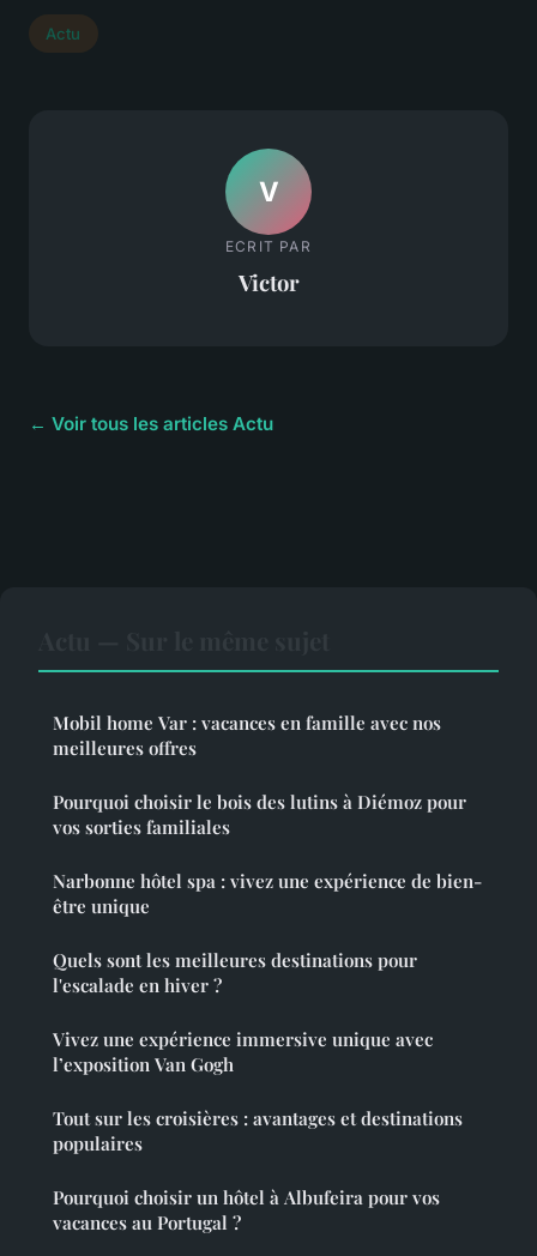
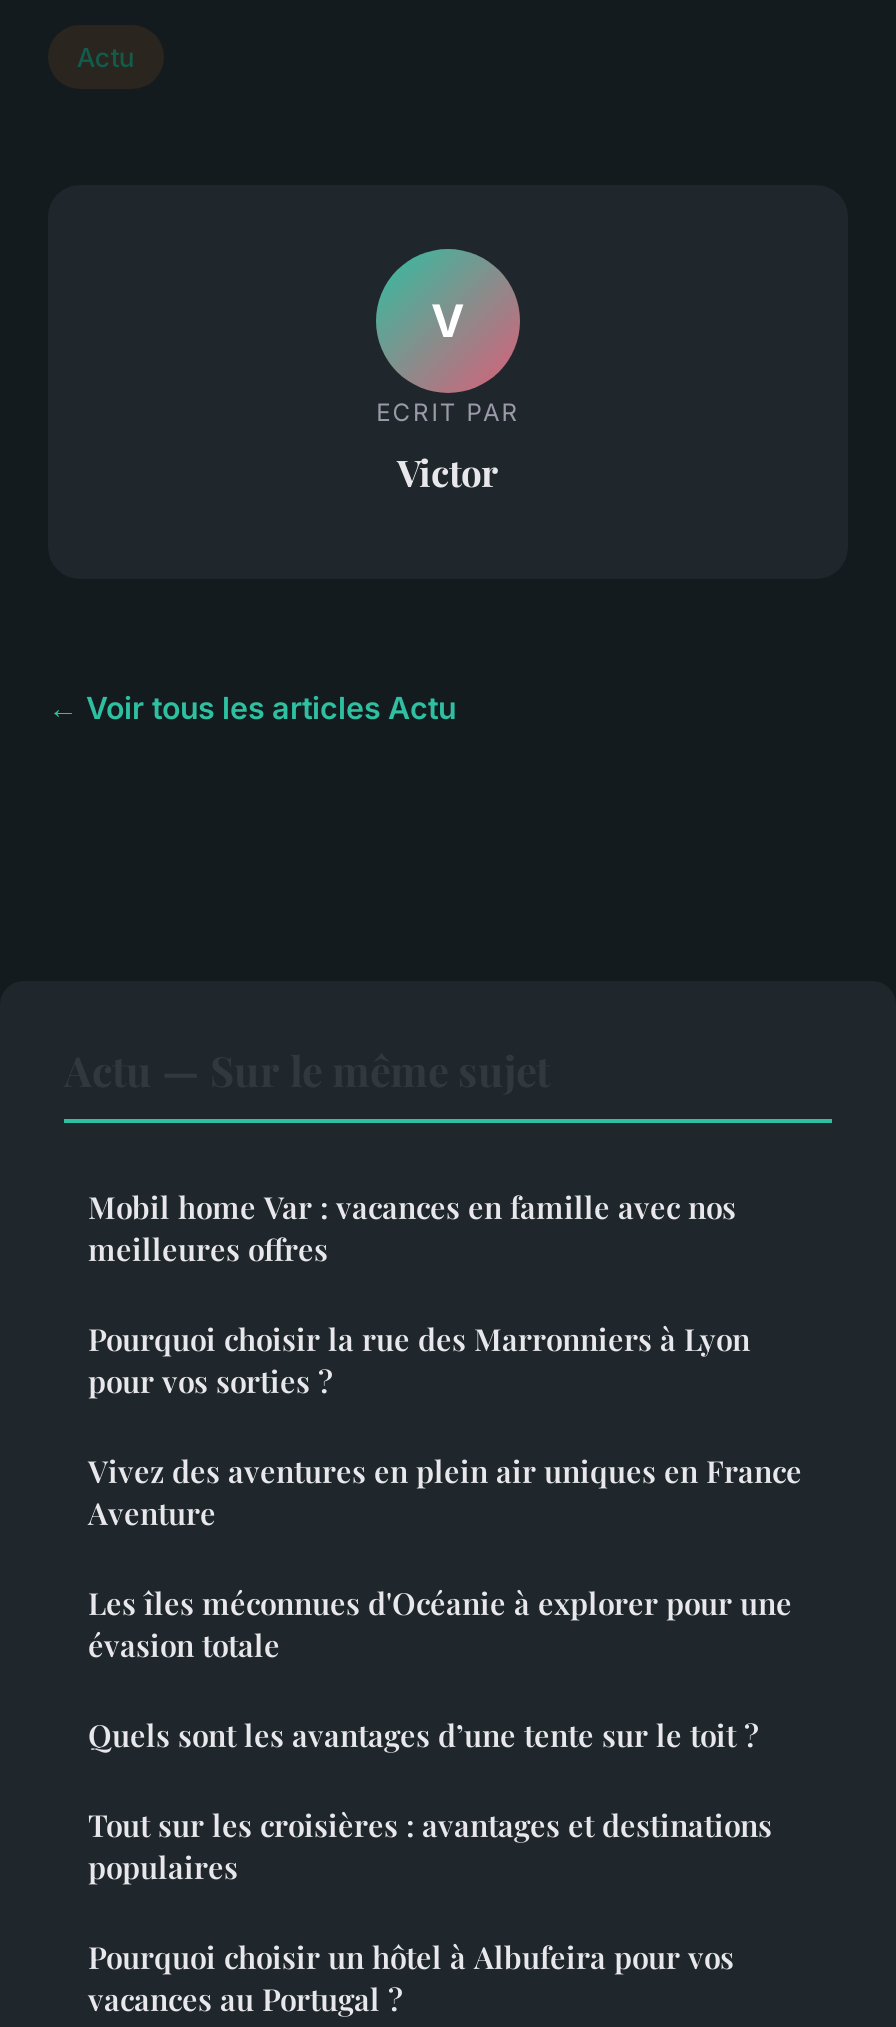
- Pourquoi choisir le bois des lutins à Diémoz pour
- vos sorties familiales
+ Pourquoi choisir la rue des Marronniers à Lyon
+ pour vos sorties ?

- Narbonne hôtel spa : vivez une expérience de bien-
- être unique
+ Vivez des aventures en plein air uniques en France
+ Aventure

- Quels sont les meilleures destinations pour
- l'escalade en hiver ?
+ Les îles méconnues d'Océanie à explorer pour une
+ évasion totale

- Vivez une expérience immersive unique avec
- l’exposition Van Gogh
+ Quels sont les avantages d’une tente sur le toit ?
